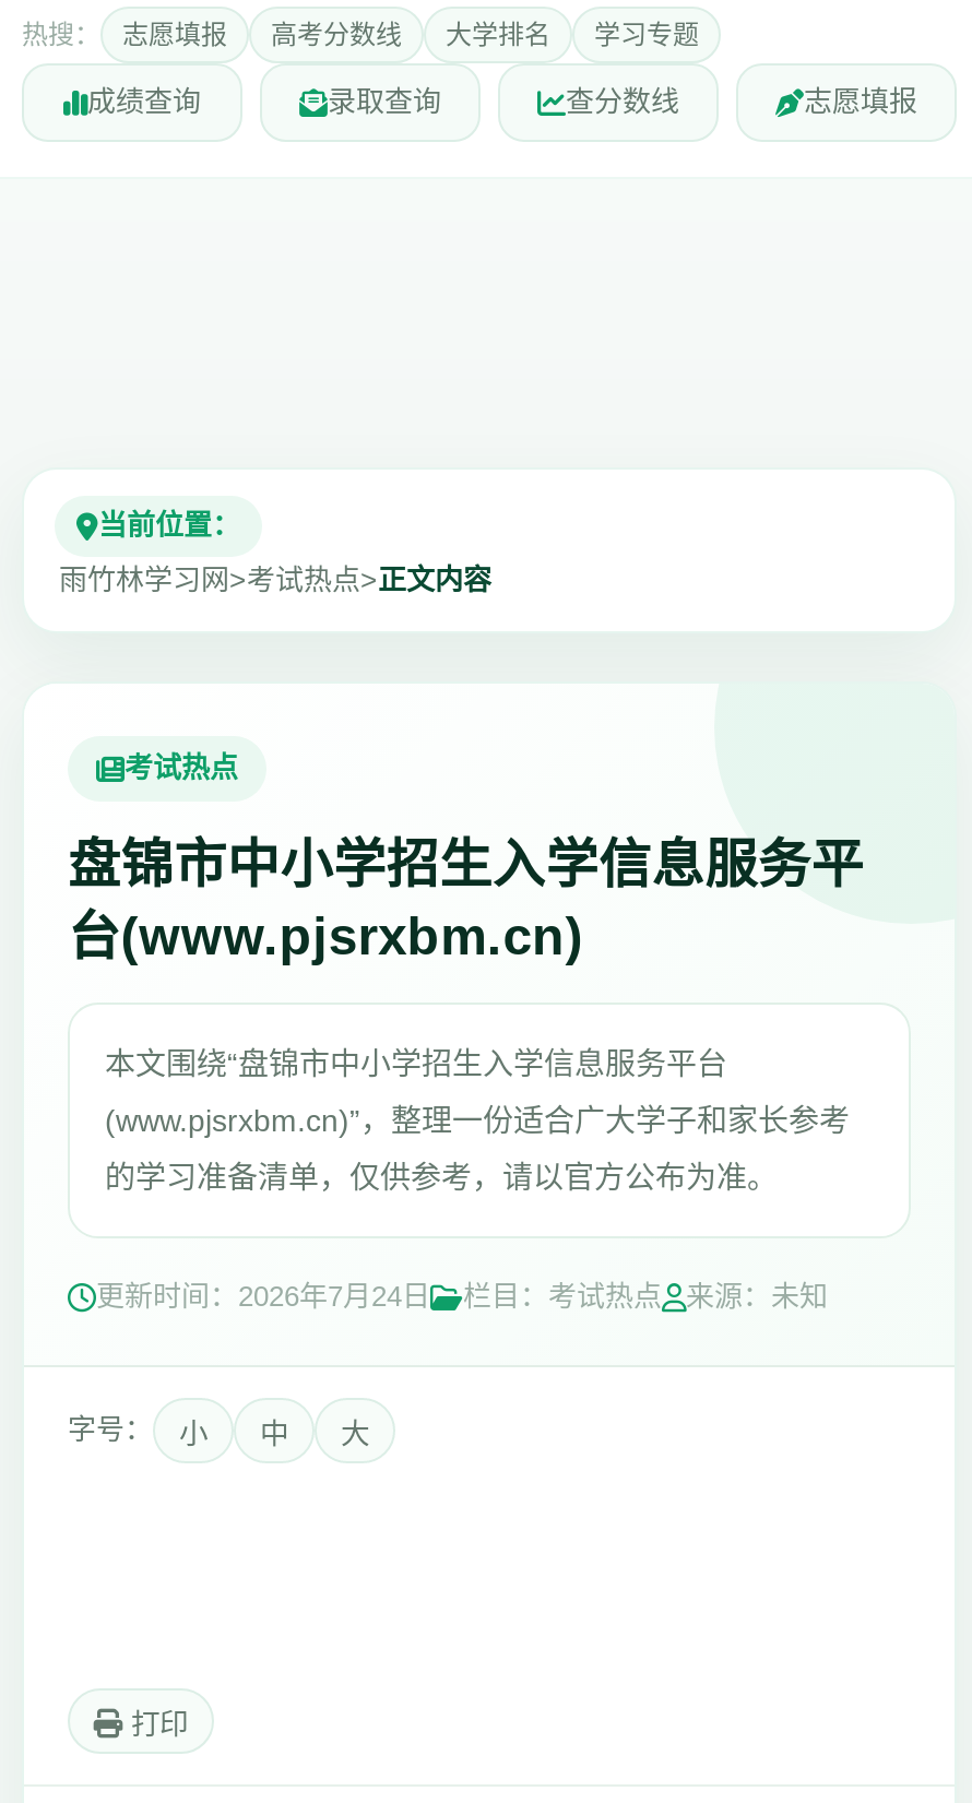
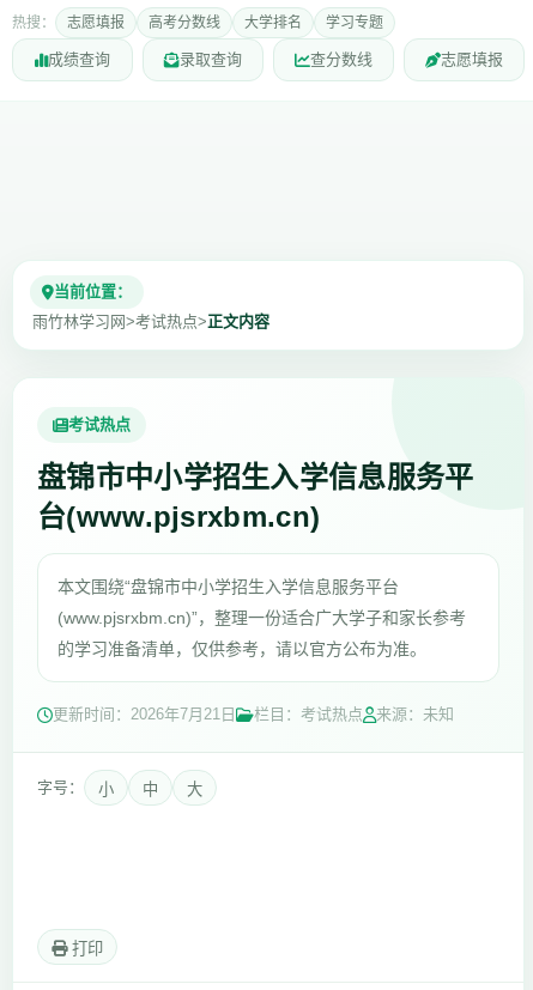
- 更新时间：2026年7月24日
+ 更新时间：2026年7月21日
